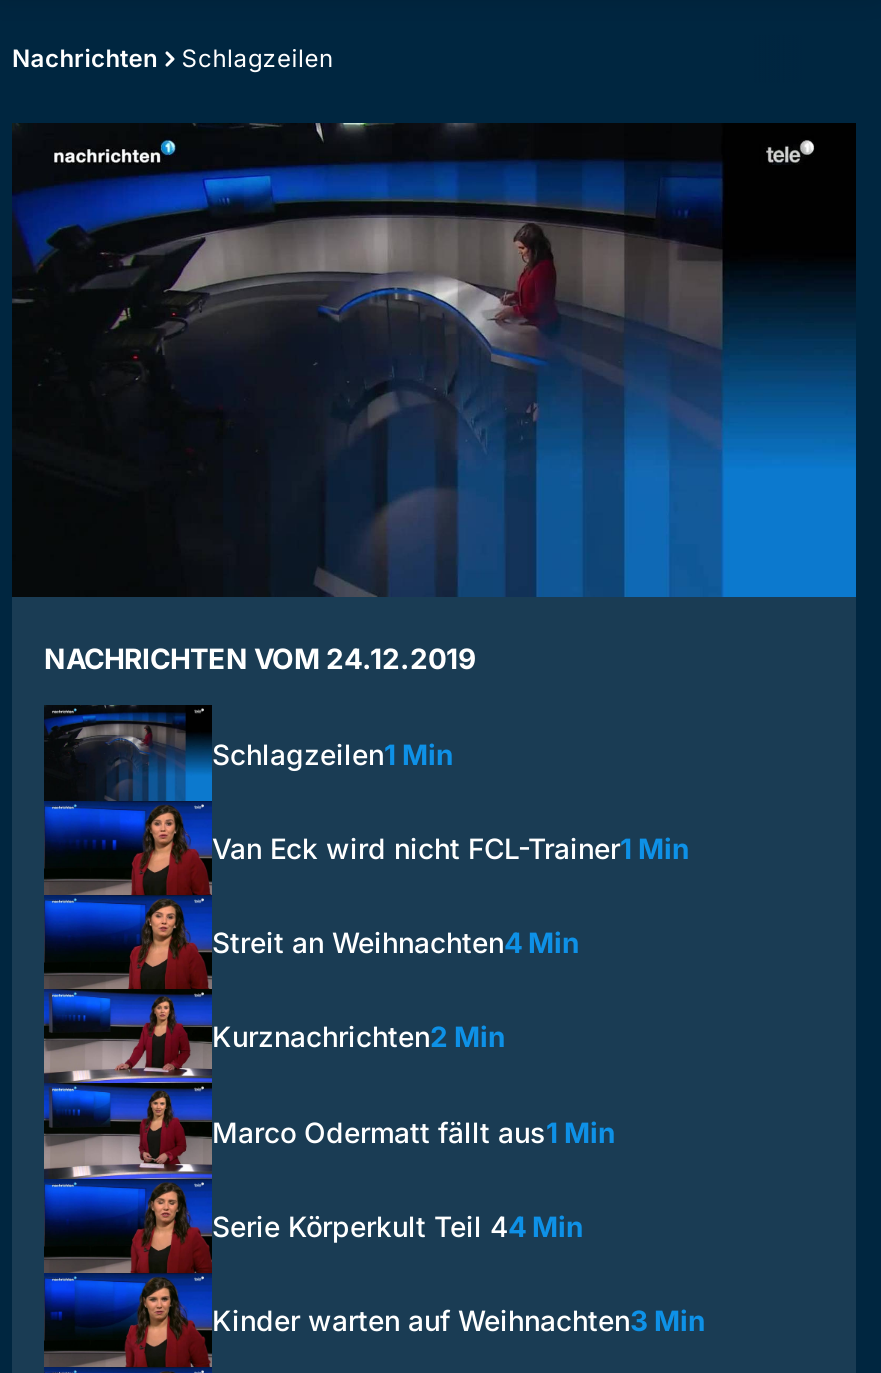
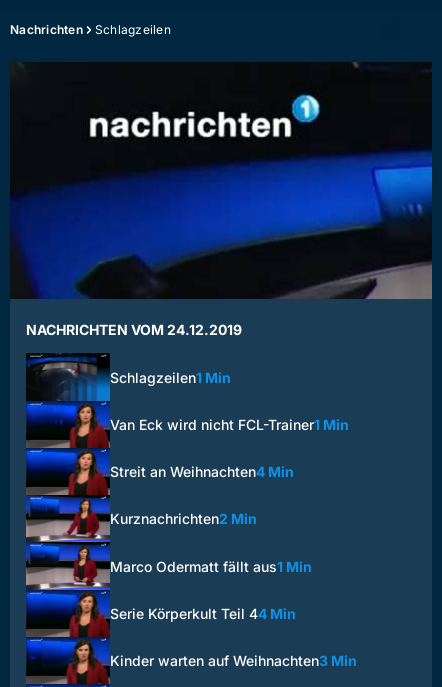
- [image]
+ [image]
